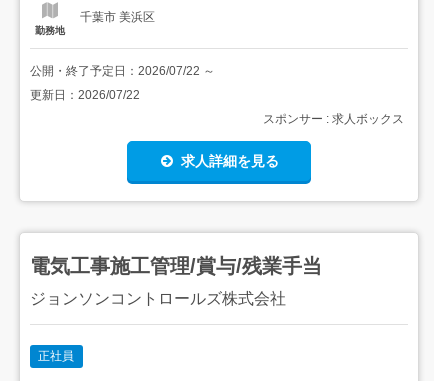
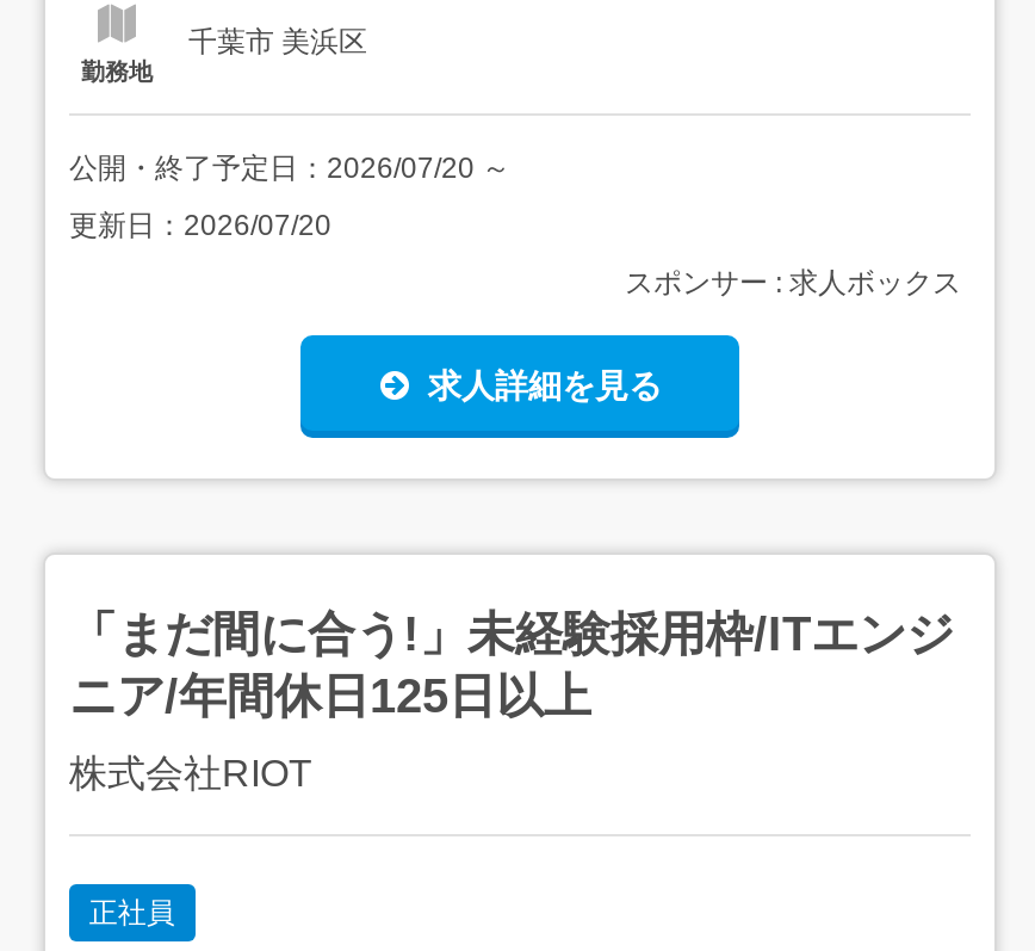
- 公開・終了予定日：2026/07/22～
+ 公開・終了予定日：2026/07/20～

- 更新日：2026/07/22
+ 更新日：2026/07/20

- 電気工事施工管理/賞与/残業手当
+ 「まだ間に合う!」未経験採用枠/ITエンジ
+ ニア/年間休日125日以上

- ジョンソンコントロールズ株式会社
+ 株式会社RIOT
